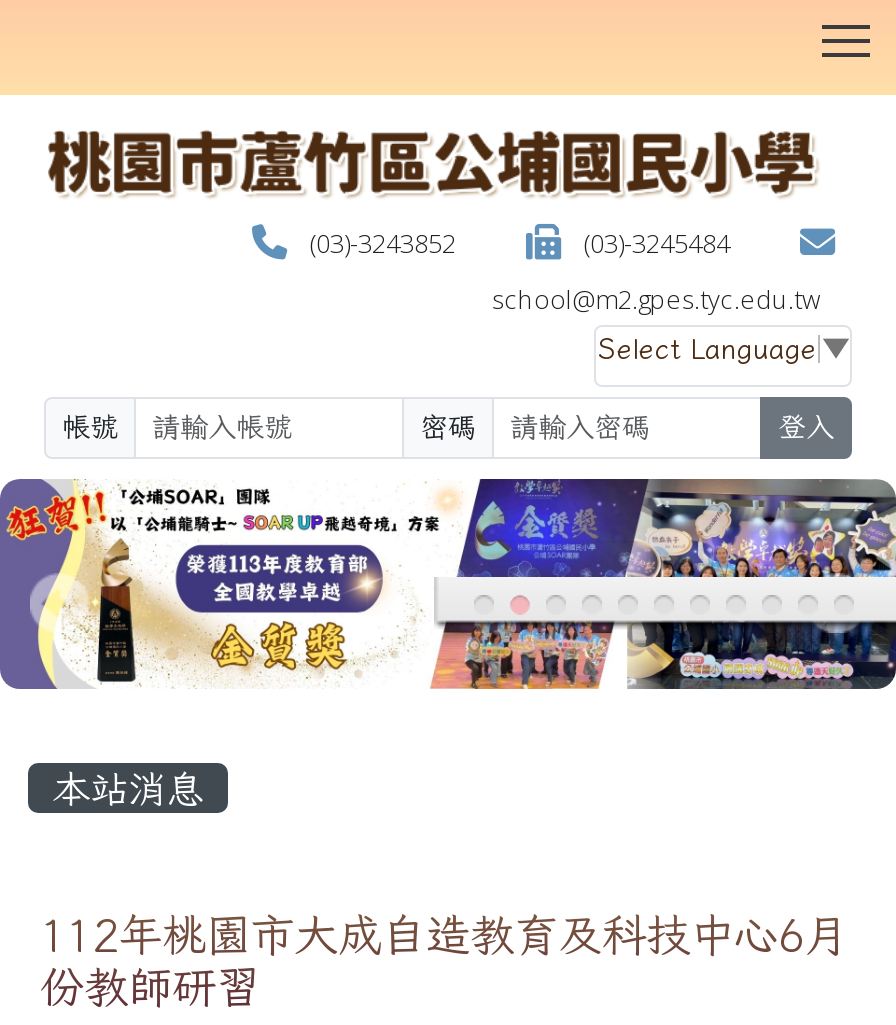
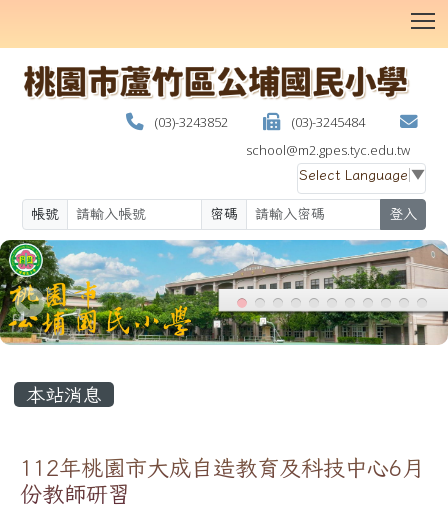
- [image]
+ [image]
